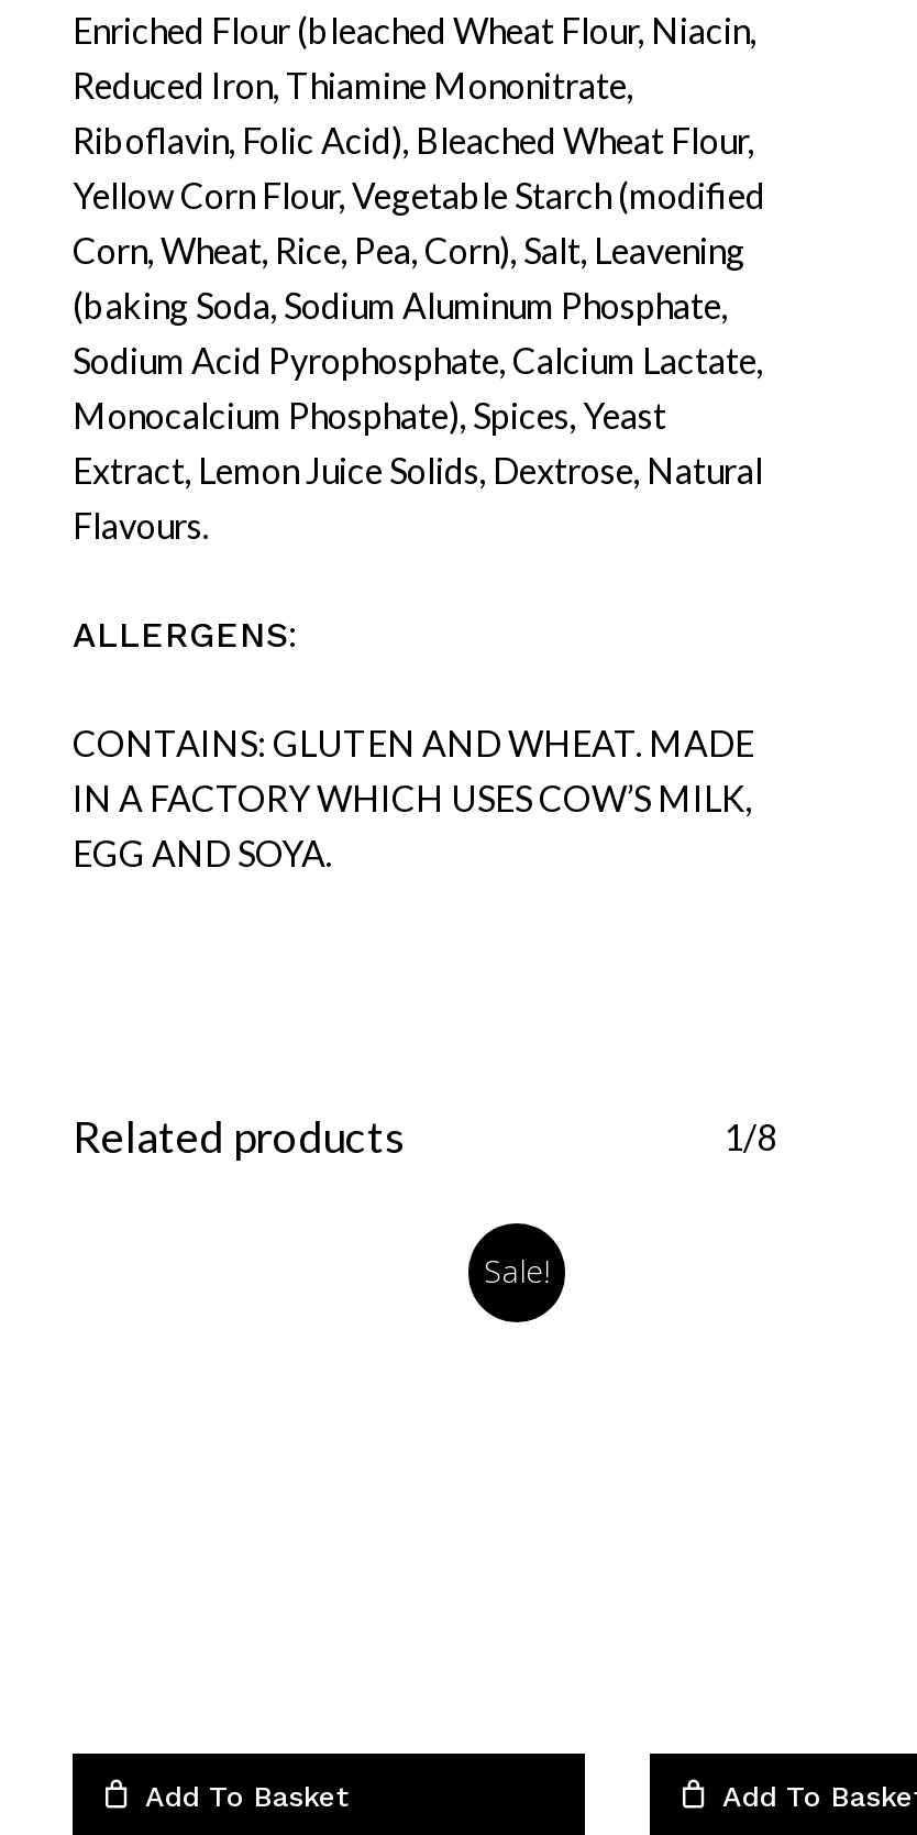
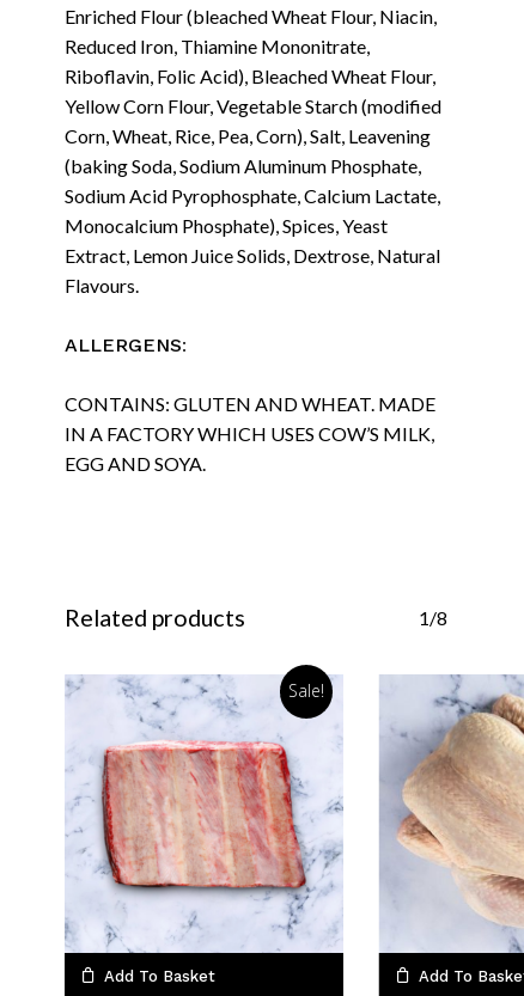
+ [image]

+ [image]
